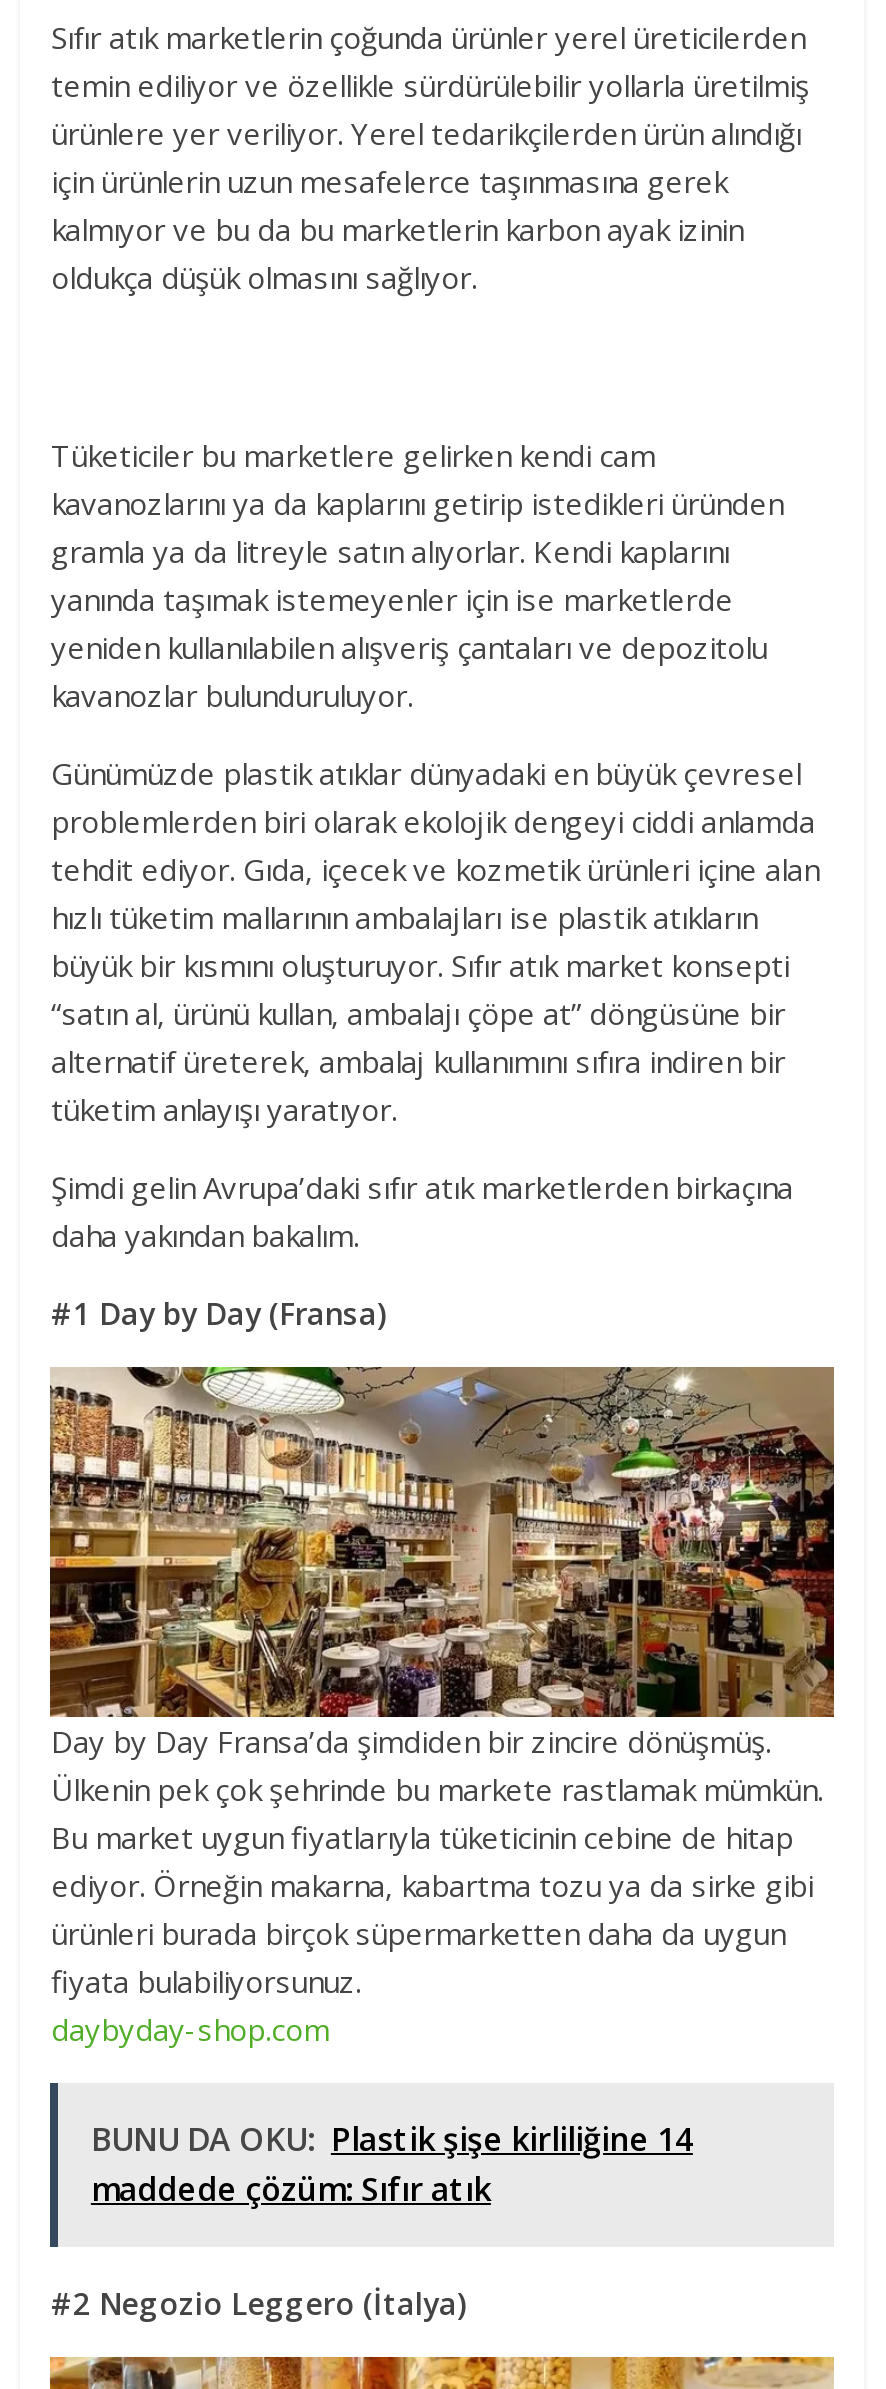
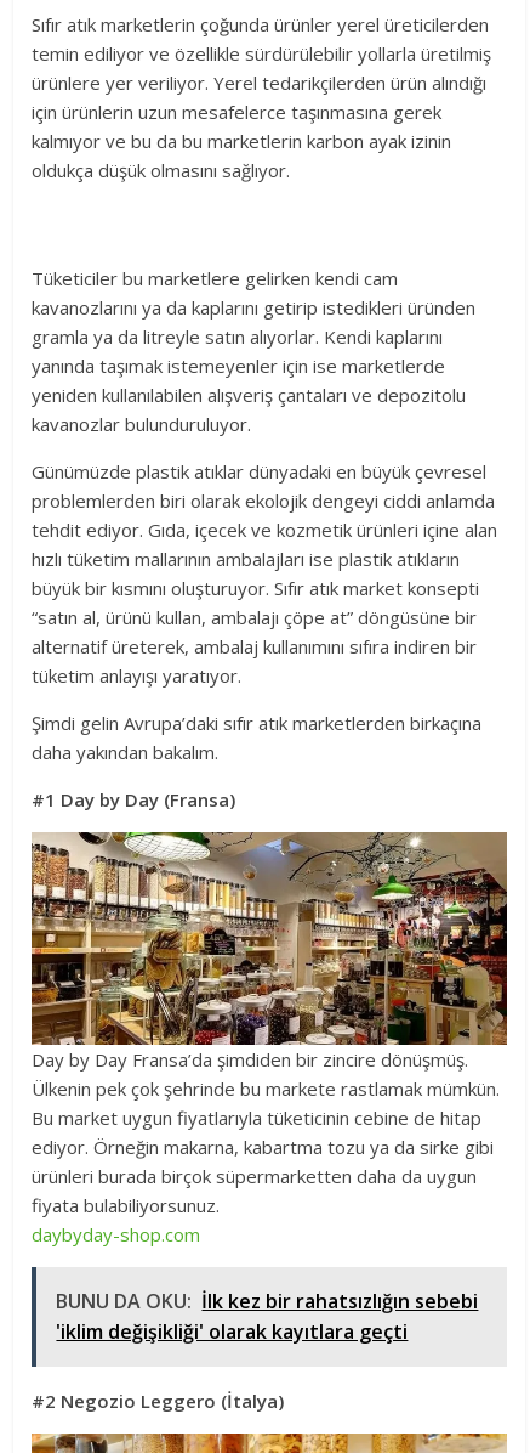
- BUNU DA OKU: Plastik şişe kirliliğine 14
- maddede çözüm: Sıfır atık
+ BUNU DA OKU: İlk kez bir rahatsızlığın sebebi
+ 'iklim değişikliği' olarak kayıtlara geçti
